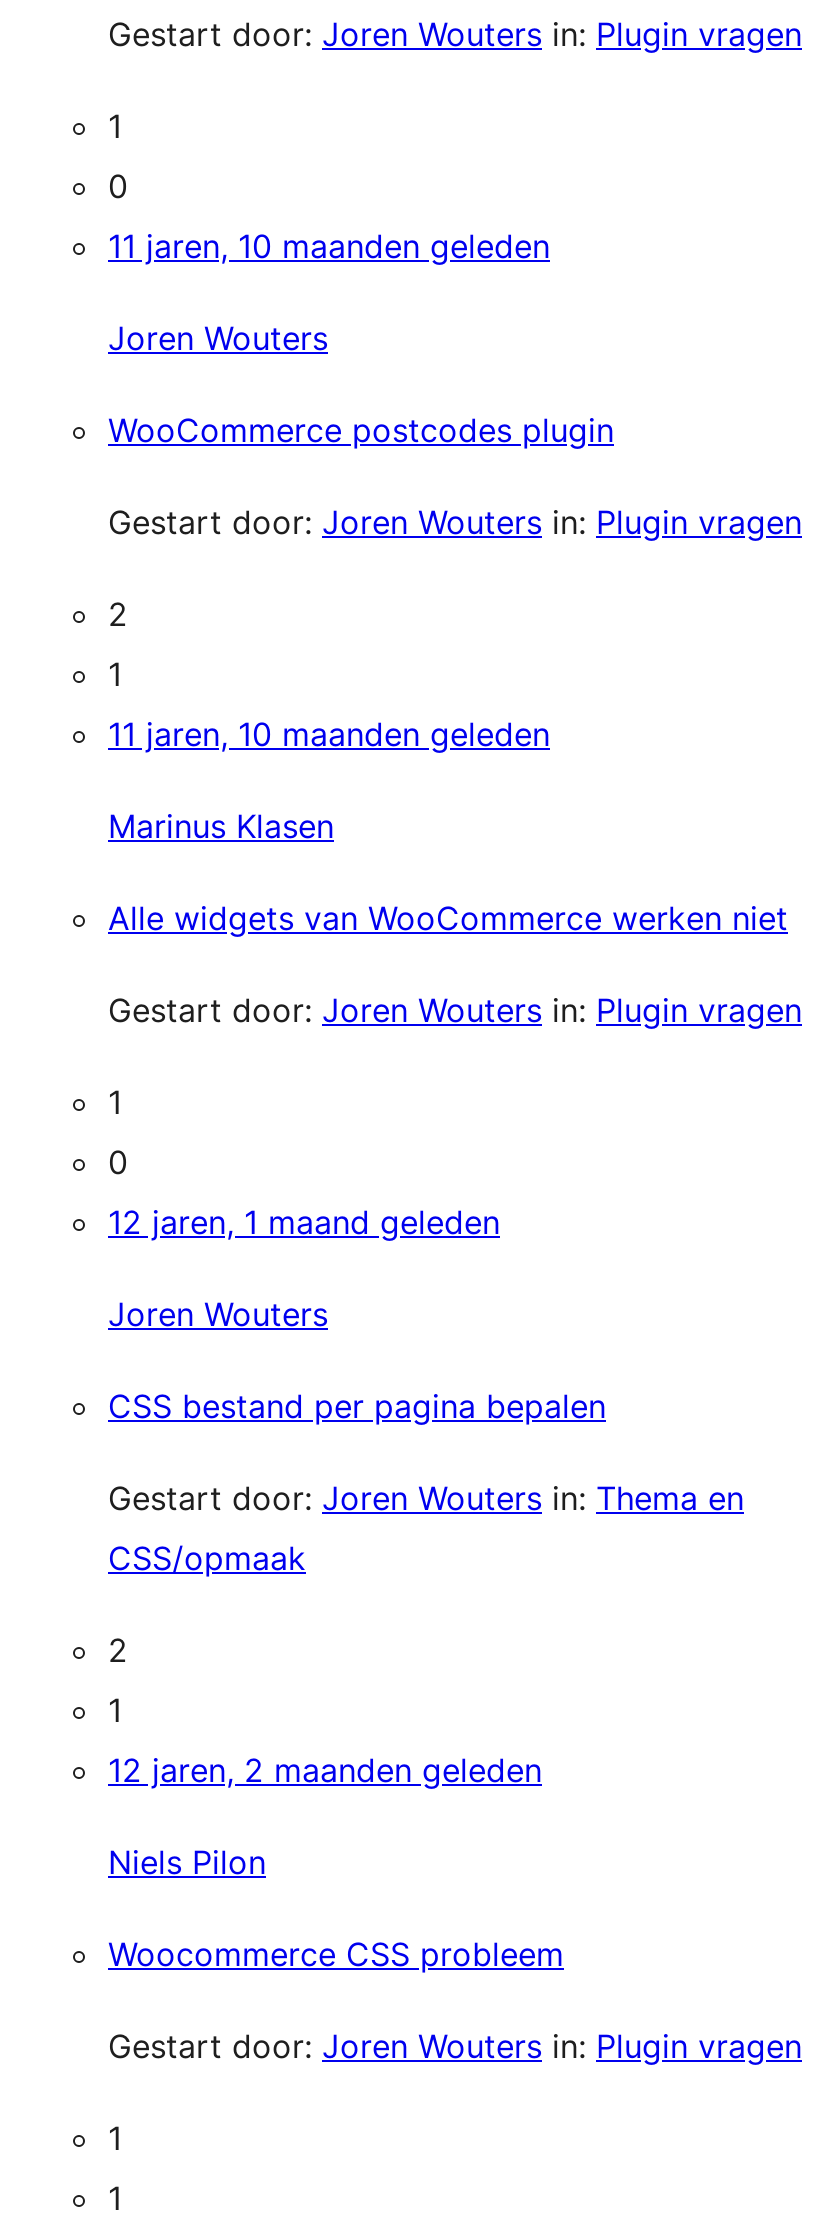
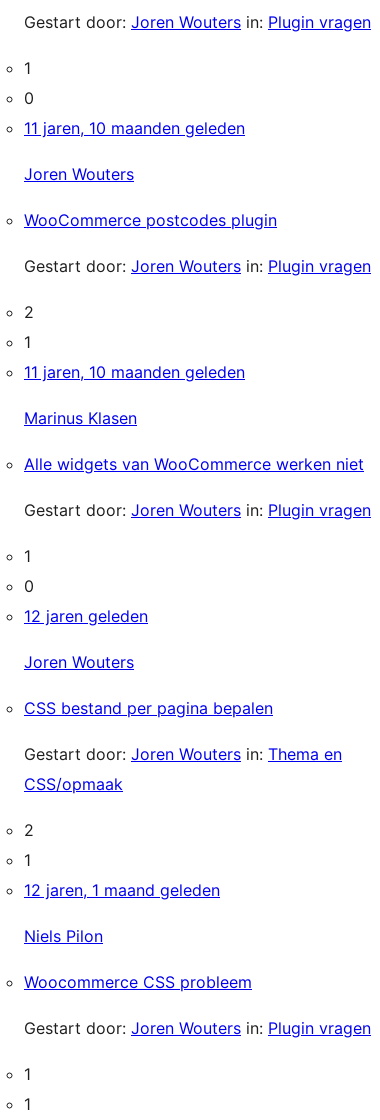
+ 12 jaren geleden

moved down: 12 jaren, 1 maand geleden

- 12 jaren, 2 maanden geleden
